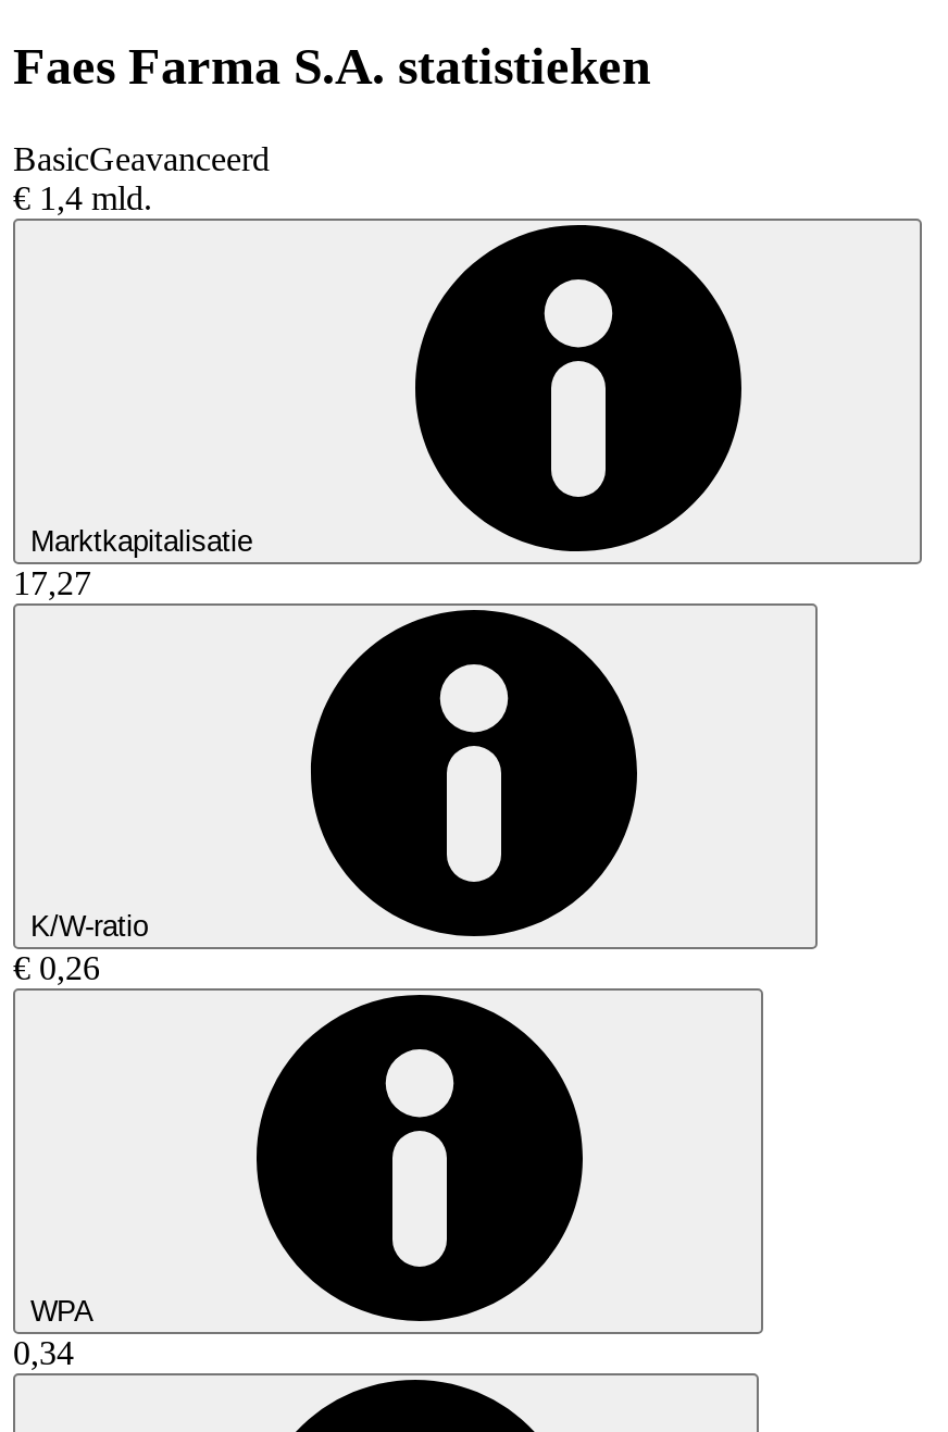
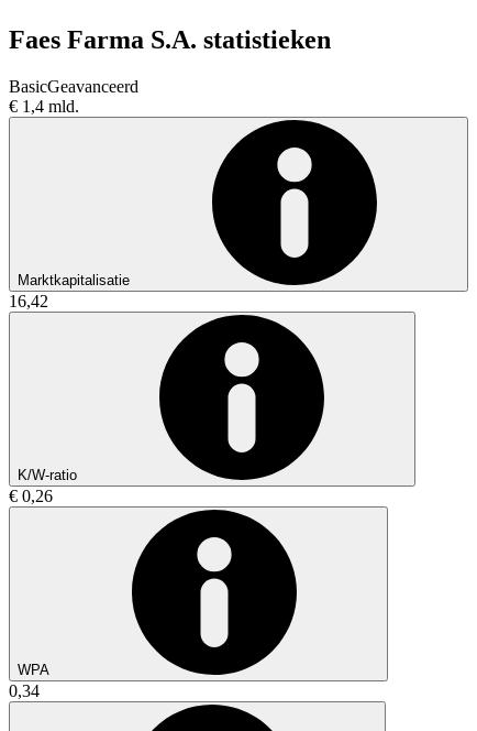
- 17,27
+ 16,42
